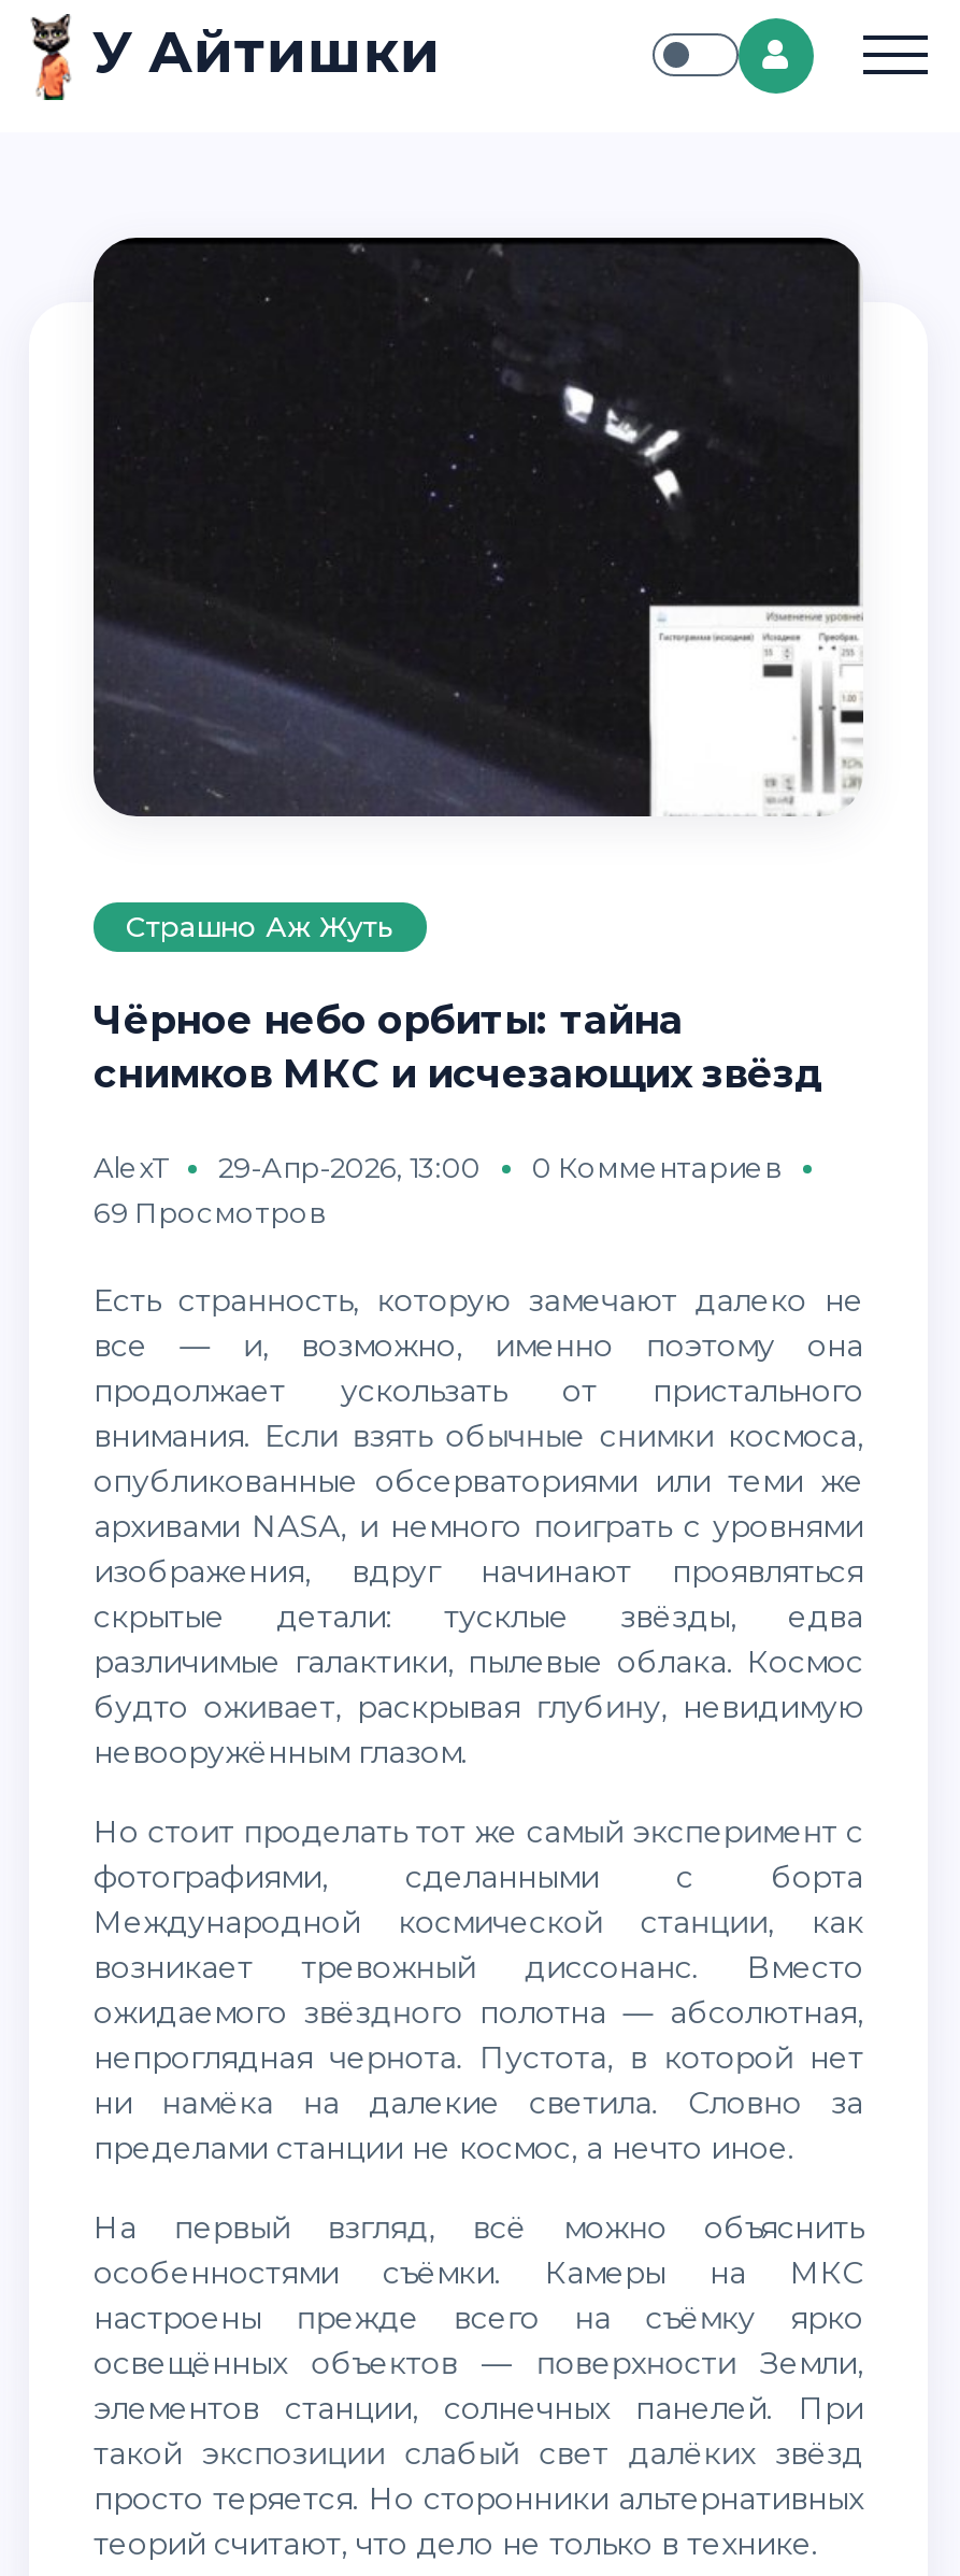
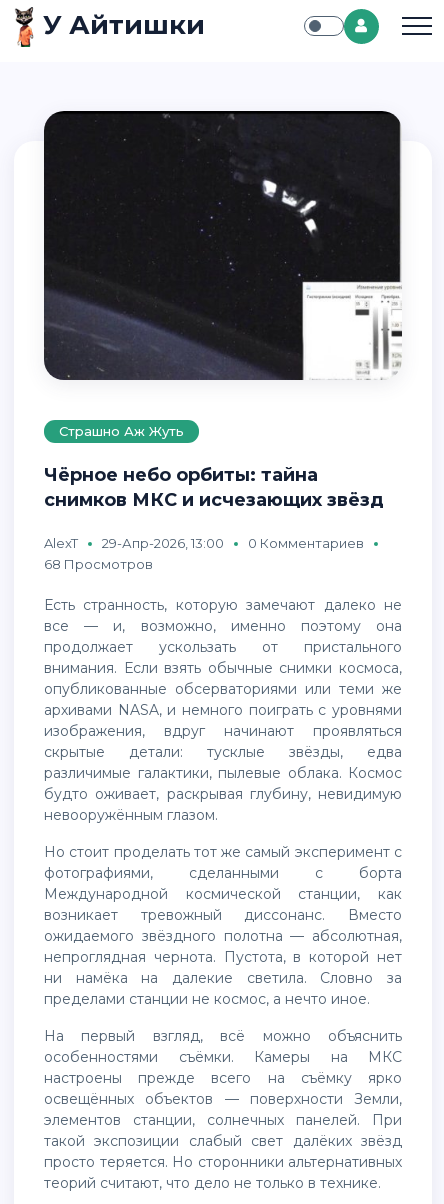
- 69 Просмотров
+ 68 Просмотров
